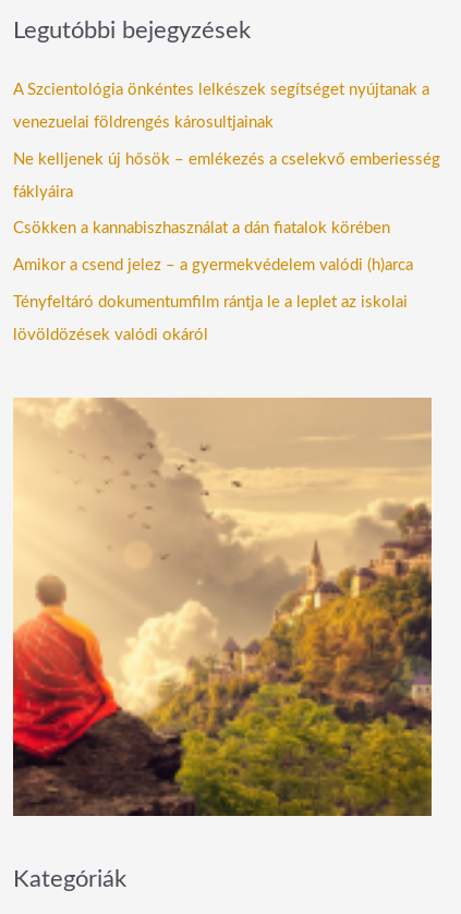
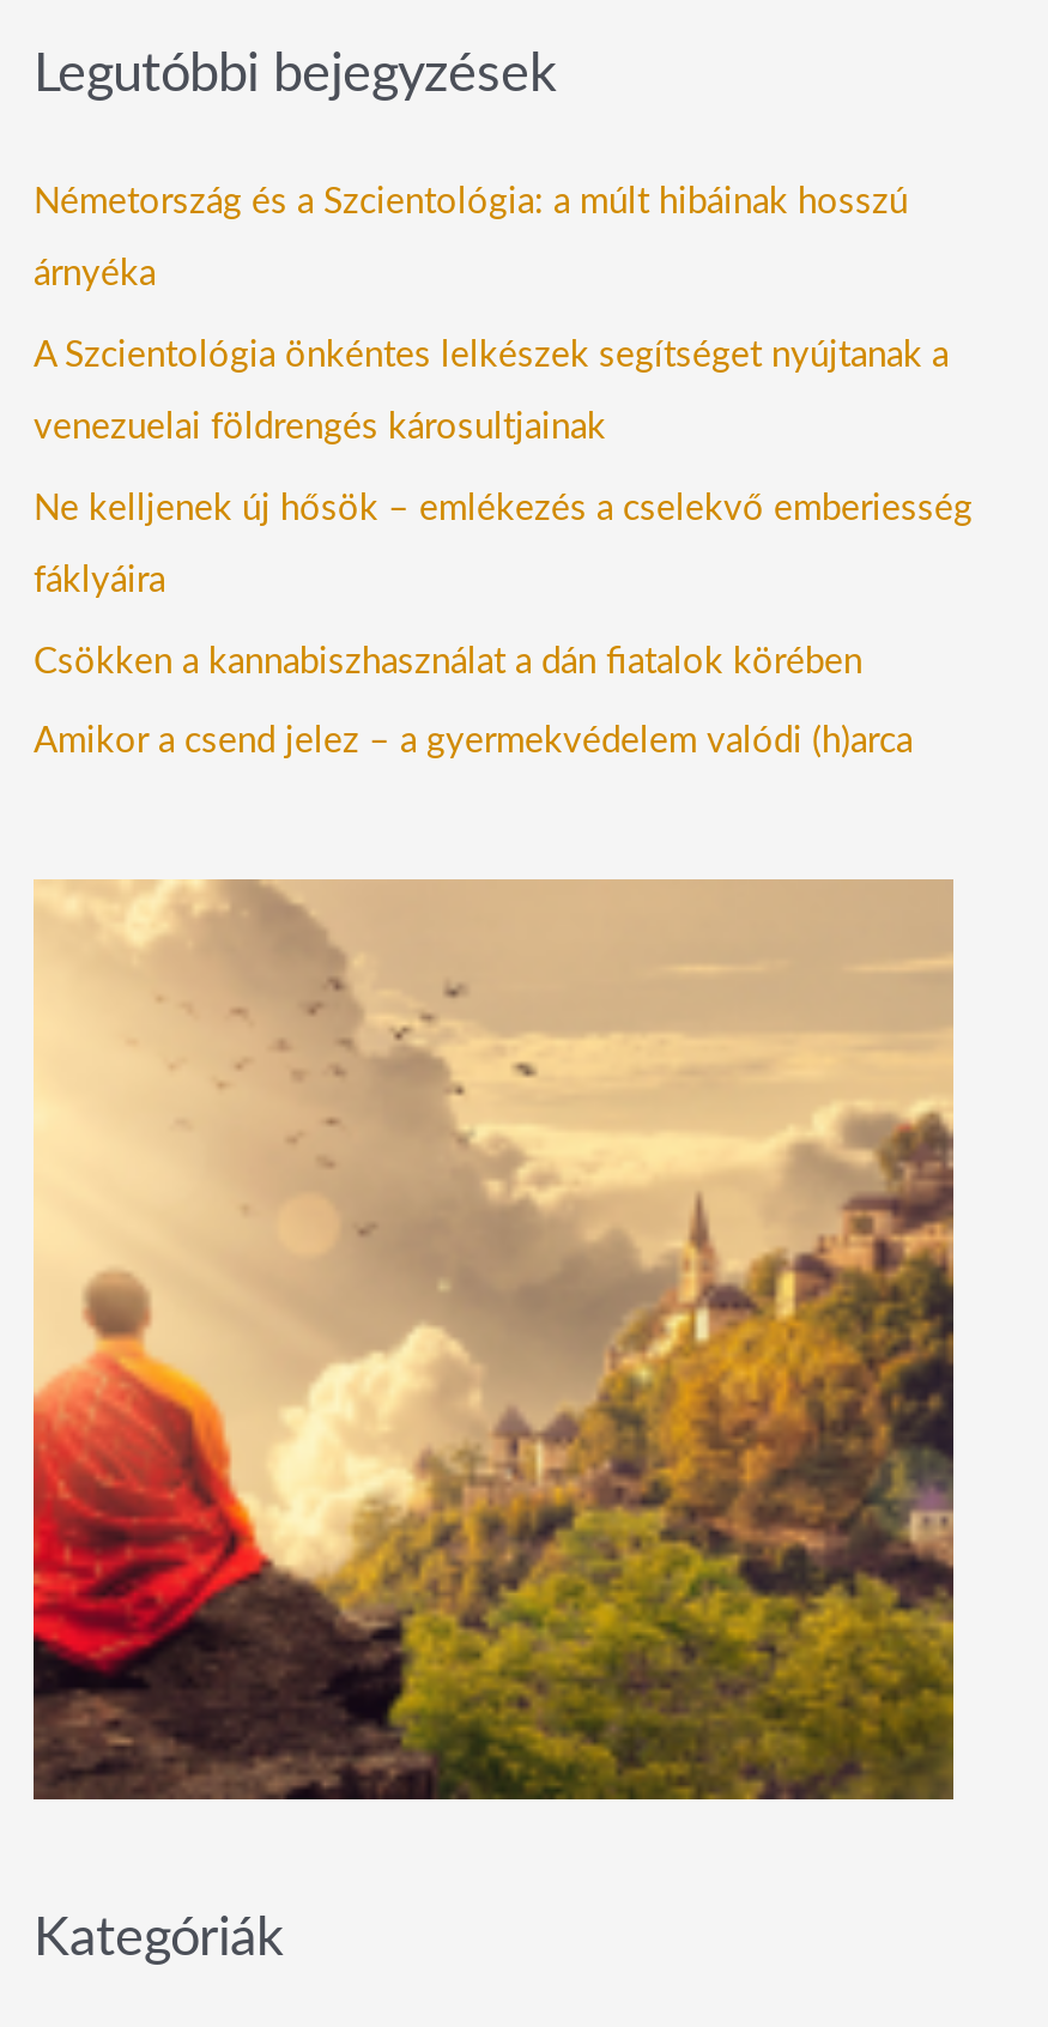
+ Németország és a Szcientológia: a múlt hibáinak hosszú
+ árnyéka

moved down: A Szcientológia önkéntes lelkészek segítséget nyújtanak a | venezuelai földrengés károsultjainak | Ne kelljenek új hősök – emlékezés a cselekvő emberiesség | fáklyáira | Csökken a kannabiszhasználat a dán fiatalok körében | Amikor a csend jelez – a gyermekvédelem valódi (h)arca

- Tényfeltáró dokumentumfilm rántja le a leplet az iskolai
- lövöldözések valódi okáról
